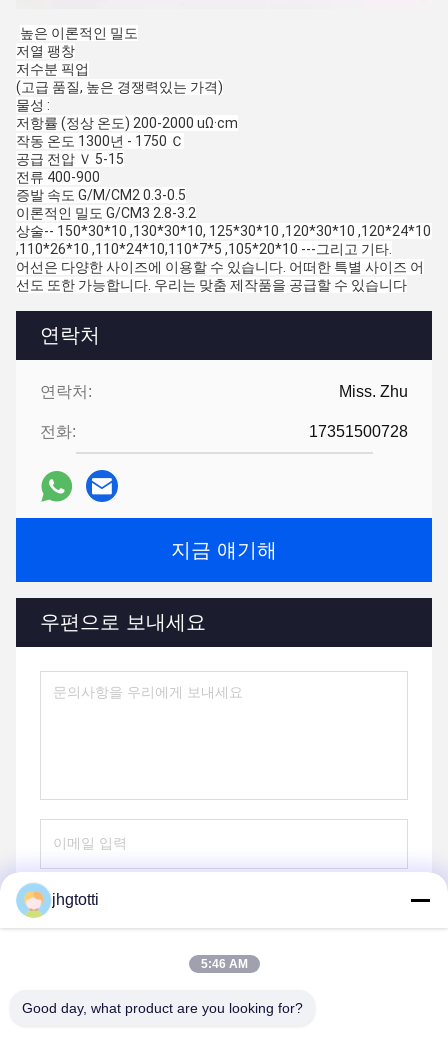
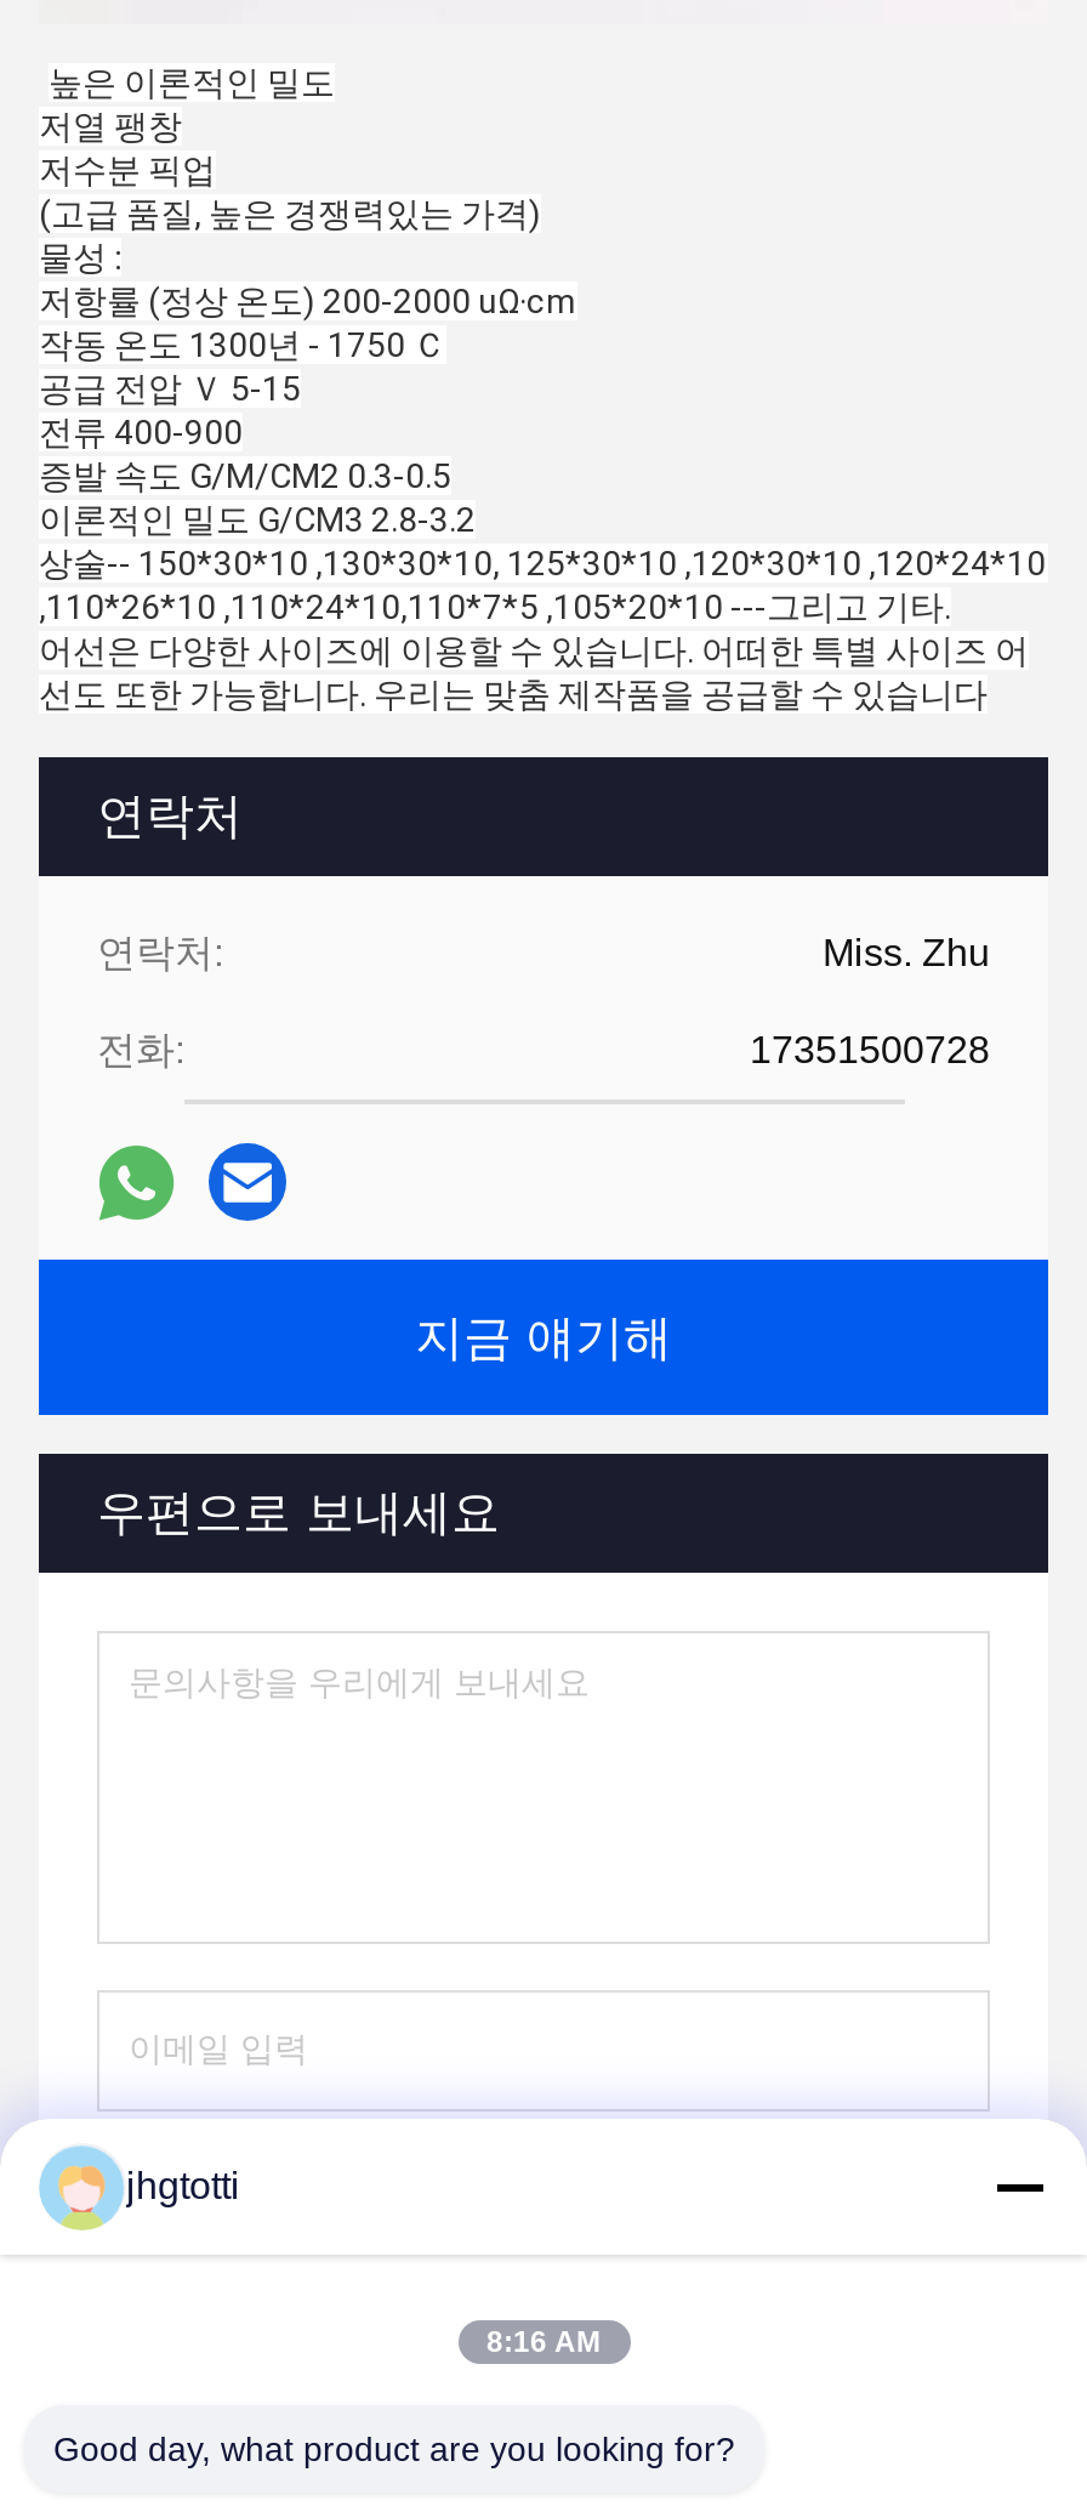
- 5:46 AM
+ 8:16 AM
